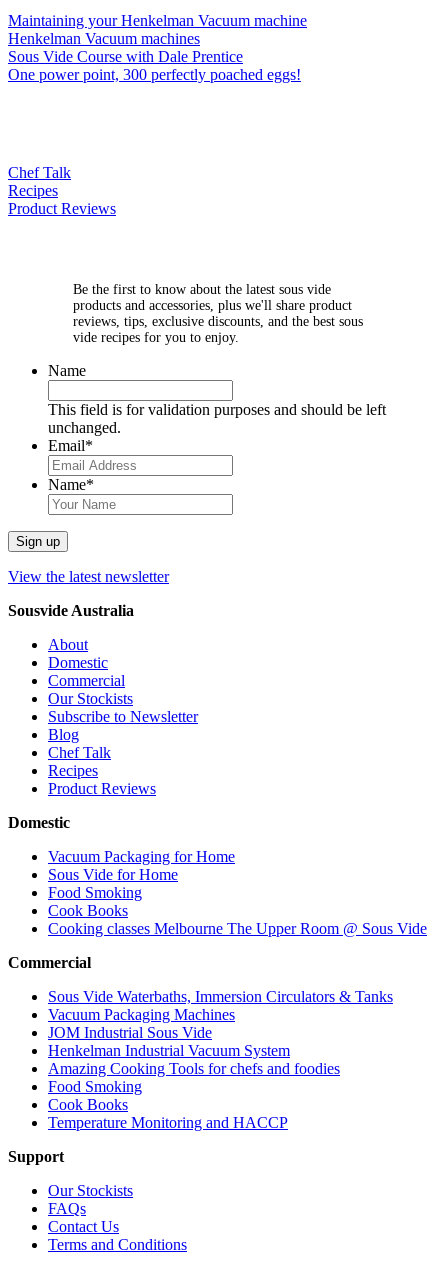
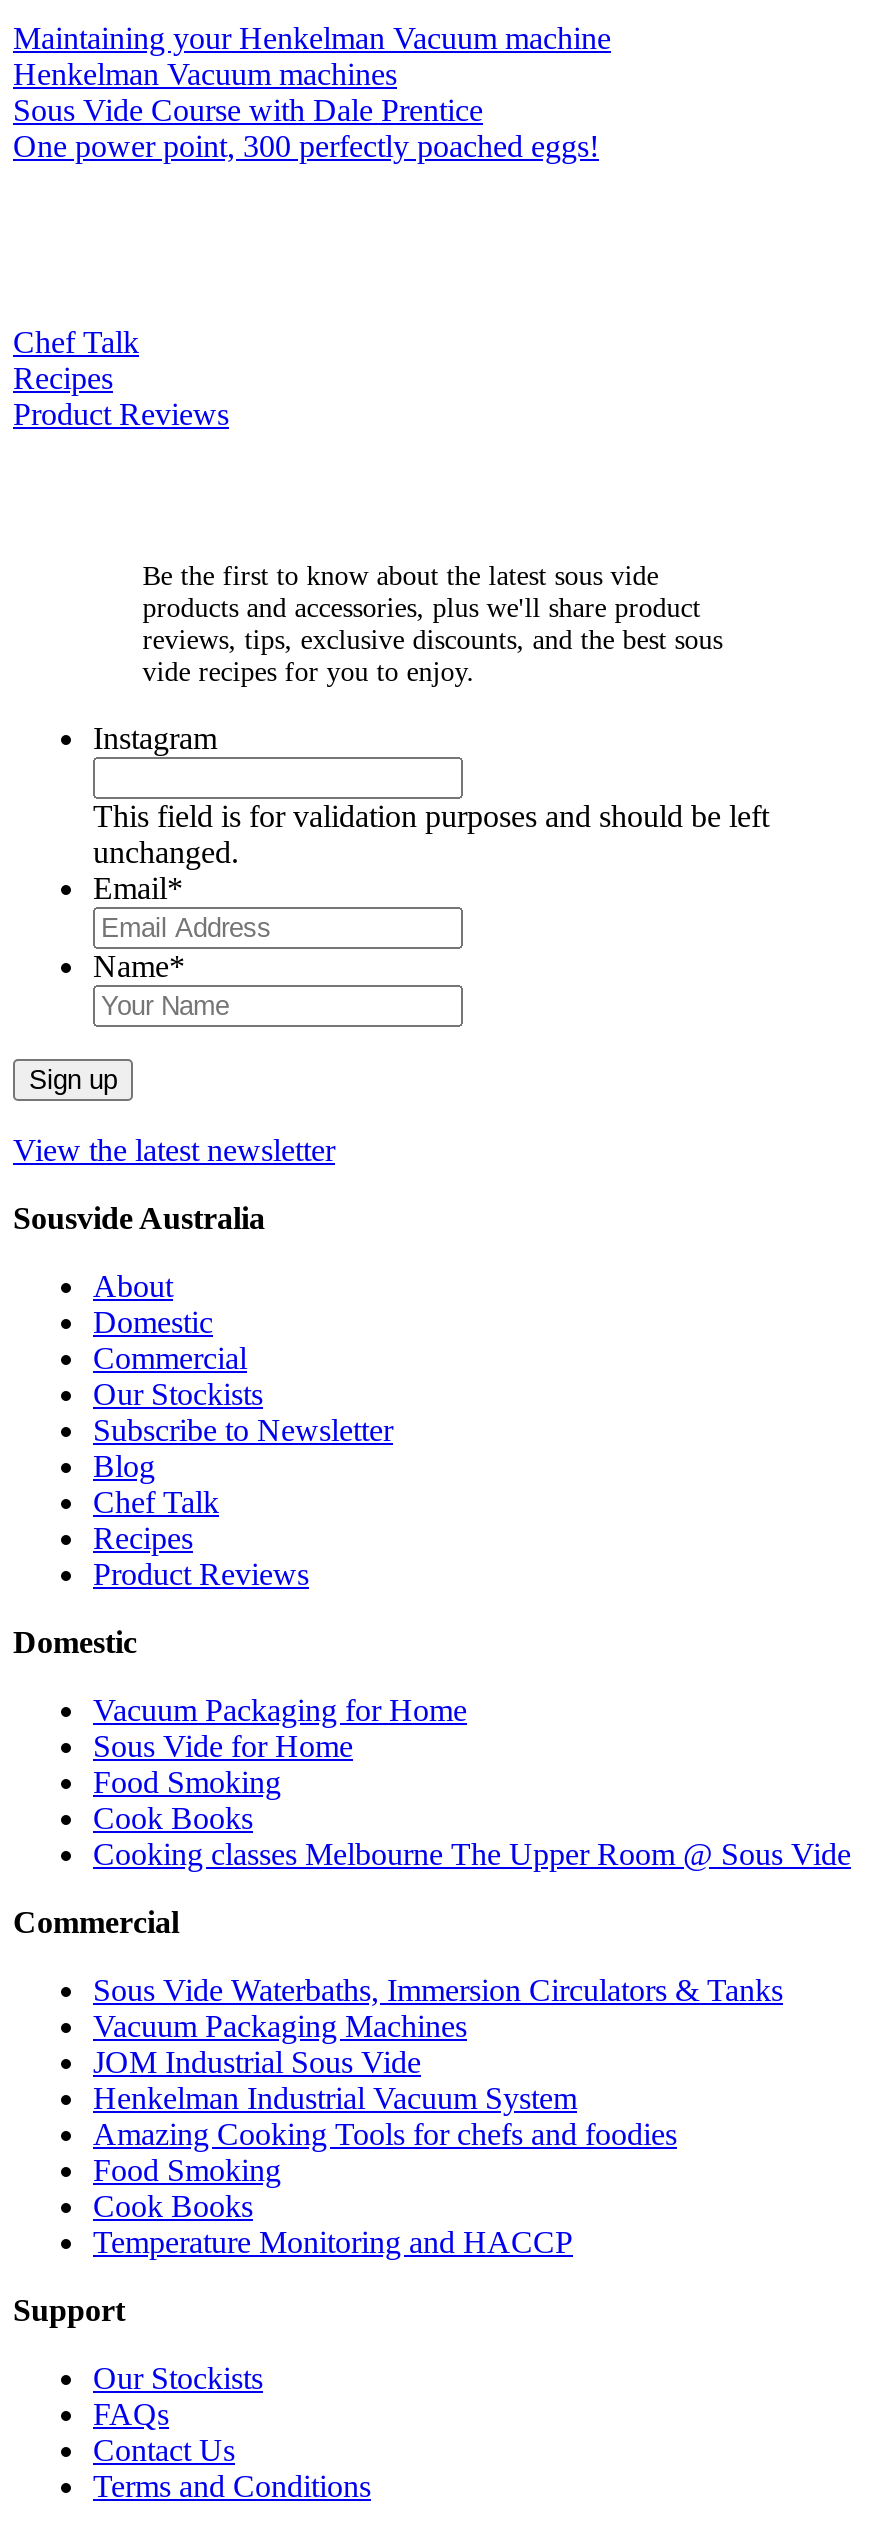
- Name
+ Instagram
